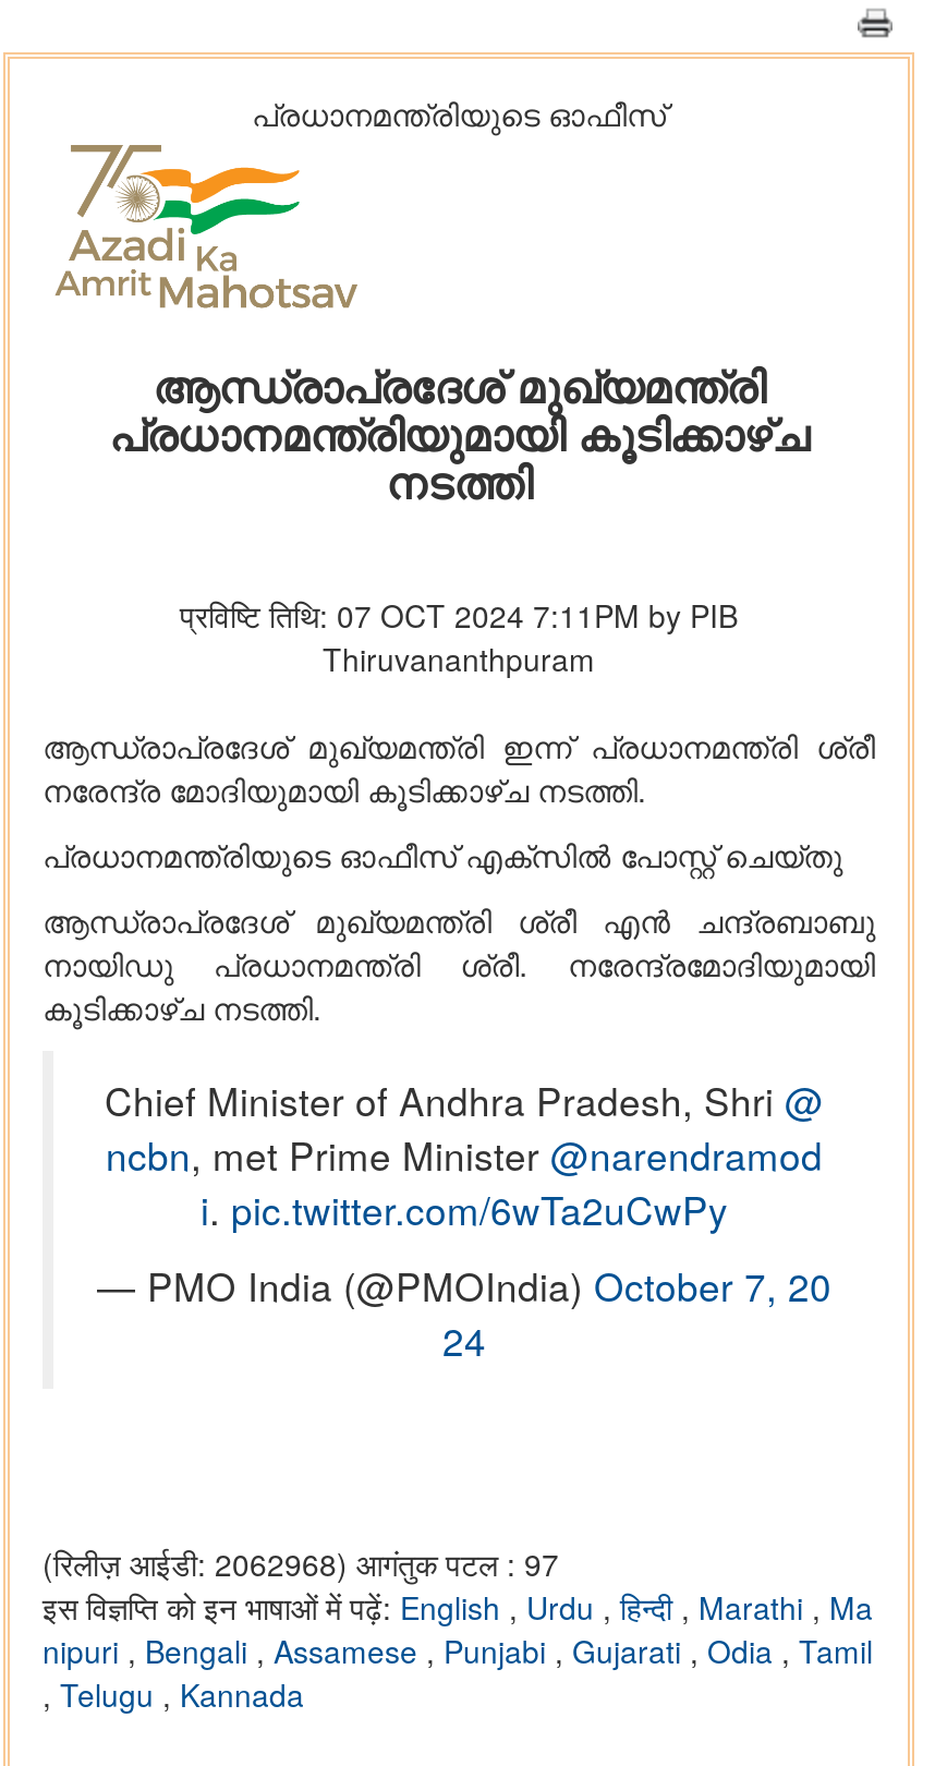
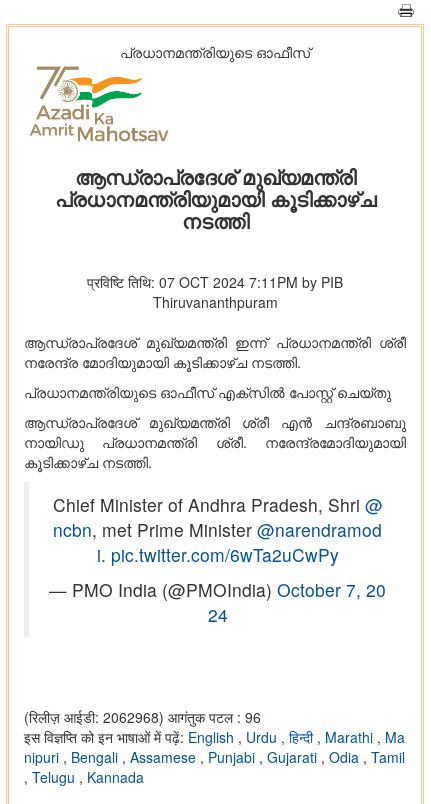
- (रिलीज़ आईडी: 2062968) आगंतुक पटल : 97
+ (रिलीज़ आईडी: 2062968) आगंतुक पटल : 96
